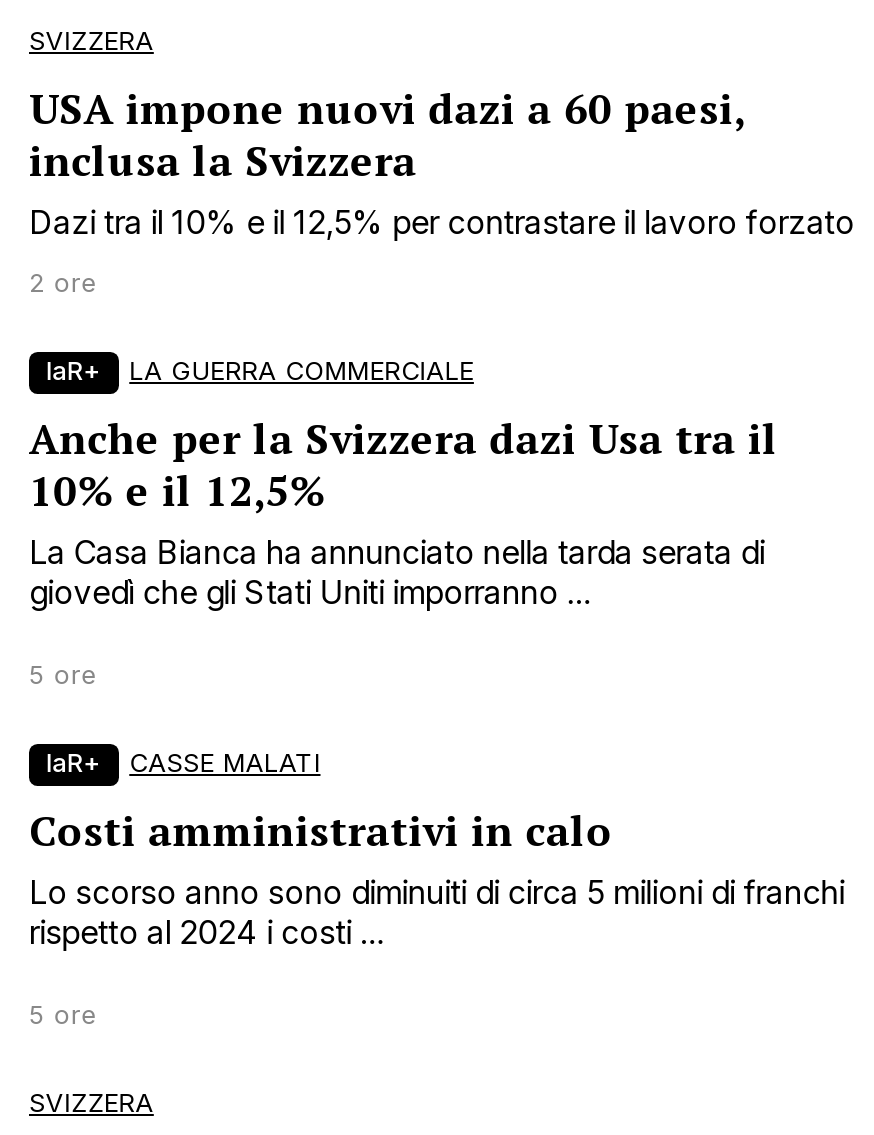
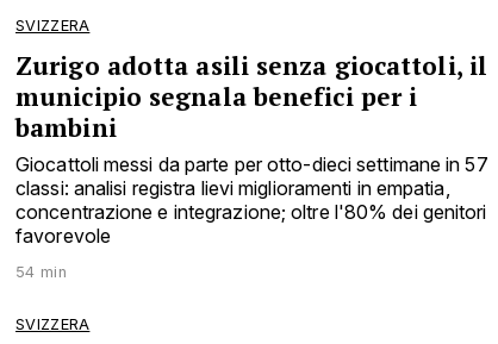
- USA impone nuovi dazi a 60 paesi,
- inclusa la Svizzera
- Dazi tra il 10% e il 12,5% per contrastare il lavoro forzato
- 2 ore
- laR+
- LA GUERRA COMMERCIALE
- Anche per la Svizzera dazi Usa tra il
- 10% e il 12,5%
- La Casa Bianca ha annunciato nella tarda serata di
- giovedì che gli Stati Uniti imporranno ...
- 5 ore
- laR+
- CASSE MALATI
- Costi amministrativi in calo
- Lo scorso anno sono diminuiti di circa 5 milioni di franchi
- rispetto al 2024 i costi ...
- 5 ore
+ Zurigo adotta asili senza giocattoli, il
+ municipio segnala benefici per i
+ bambini
+ Giocattoli messi da parte per otto-dieci settimane in 57
+ classi: analisi registra lievi miglioramenti in empatia,
+ concentrazione e integrazione; oltre l'80% dei genitori
+ favorevole
+ 54 min
